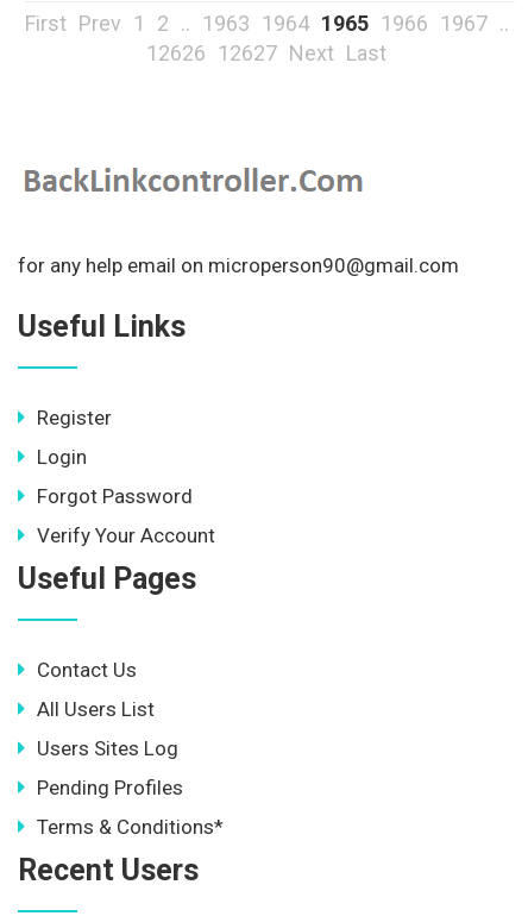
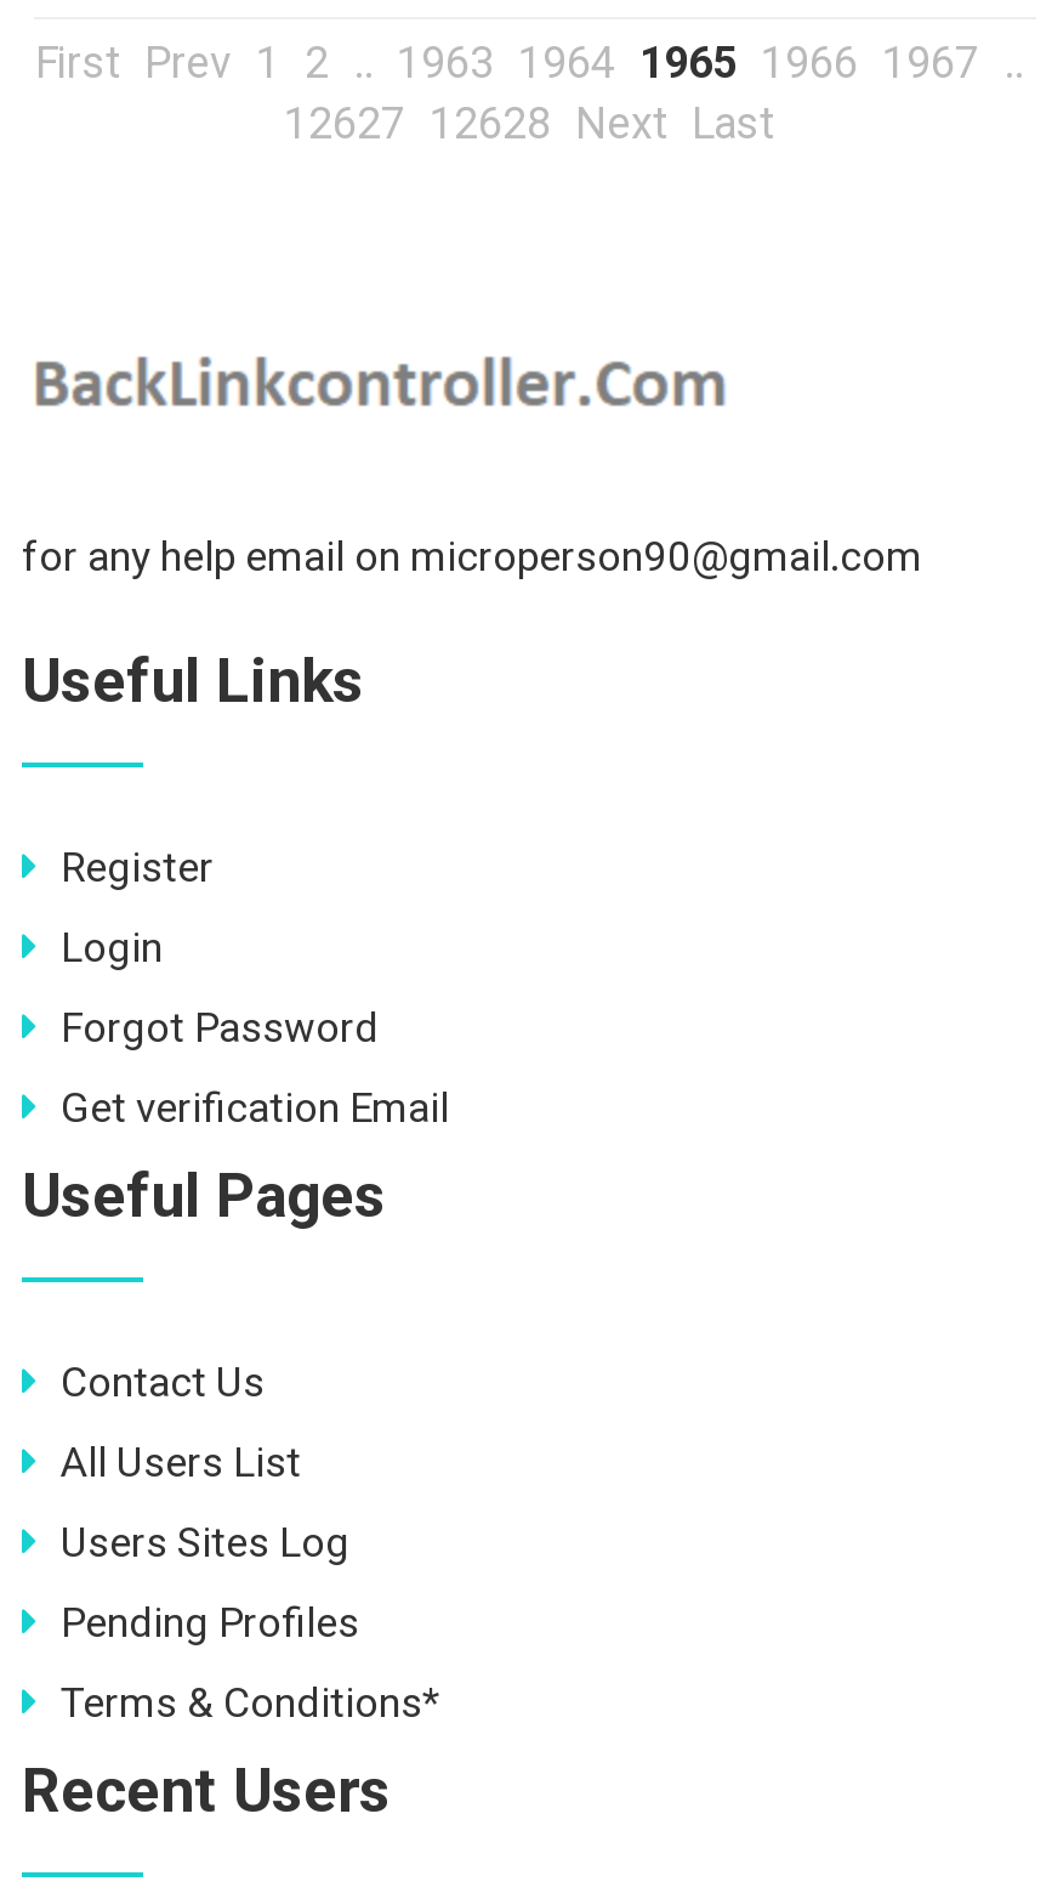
- 12626 12627 Next Last
+ 12627 12628 Next Last

- Verify Your Account
+ Get verification Email
